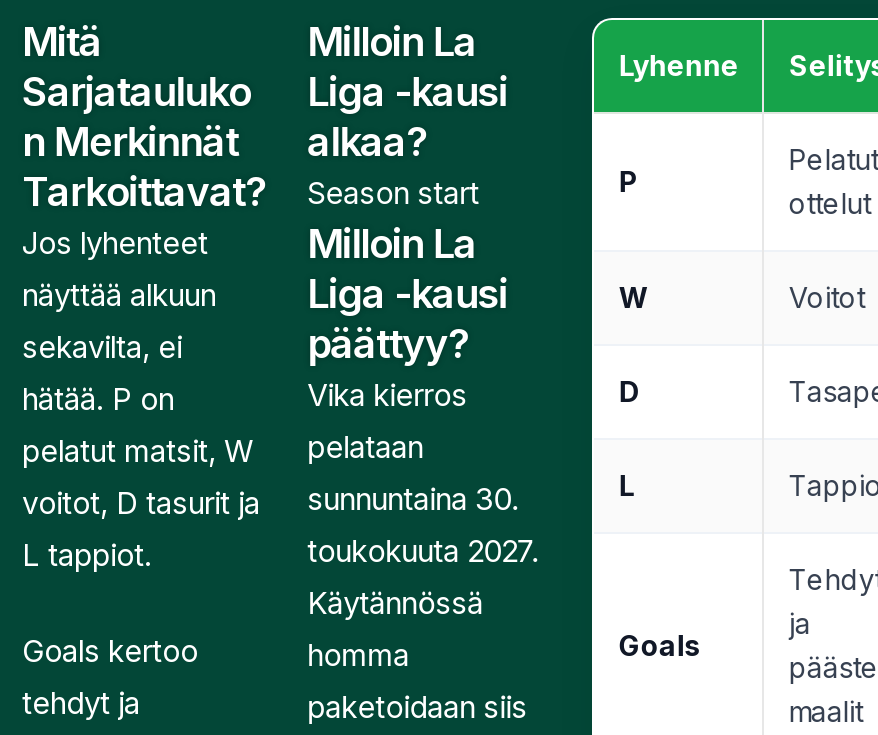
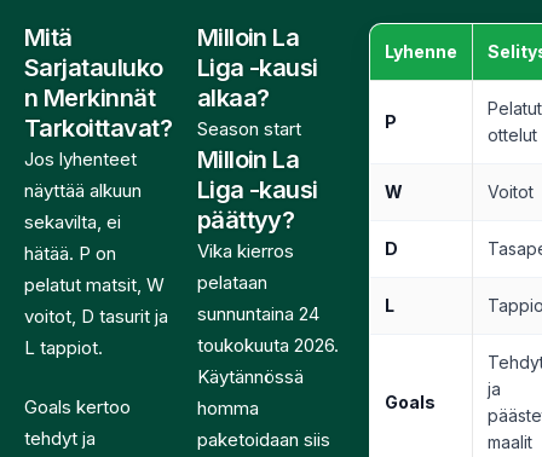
- voitot, D tasurit ja sunnuntaina 30.
+ voitot, D tasurit ja sunnuntaina 24

- toukokuuta 2027.
+ toukokuuta 2026.
